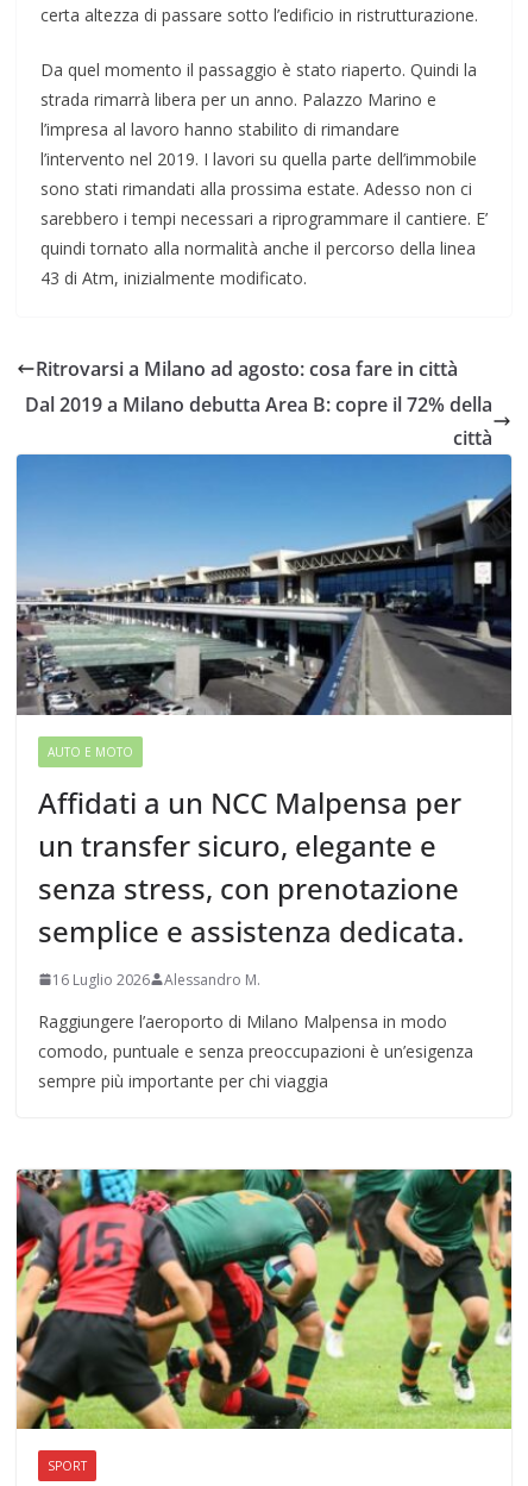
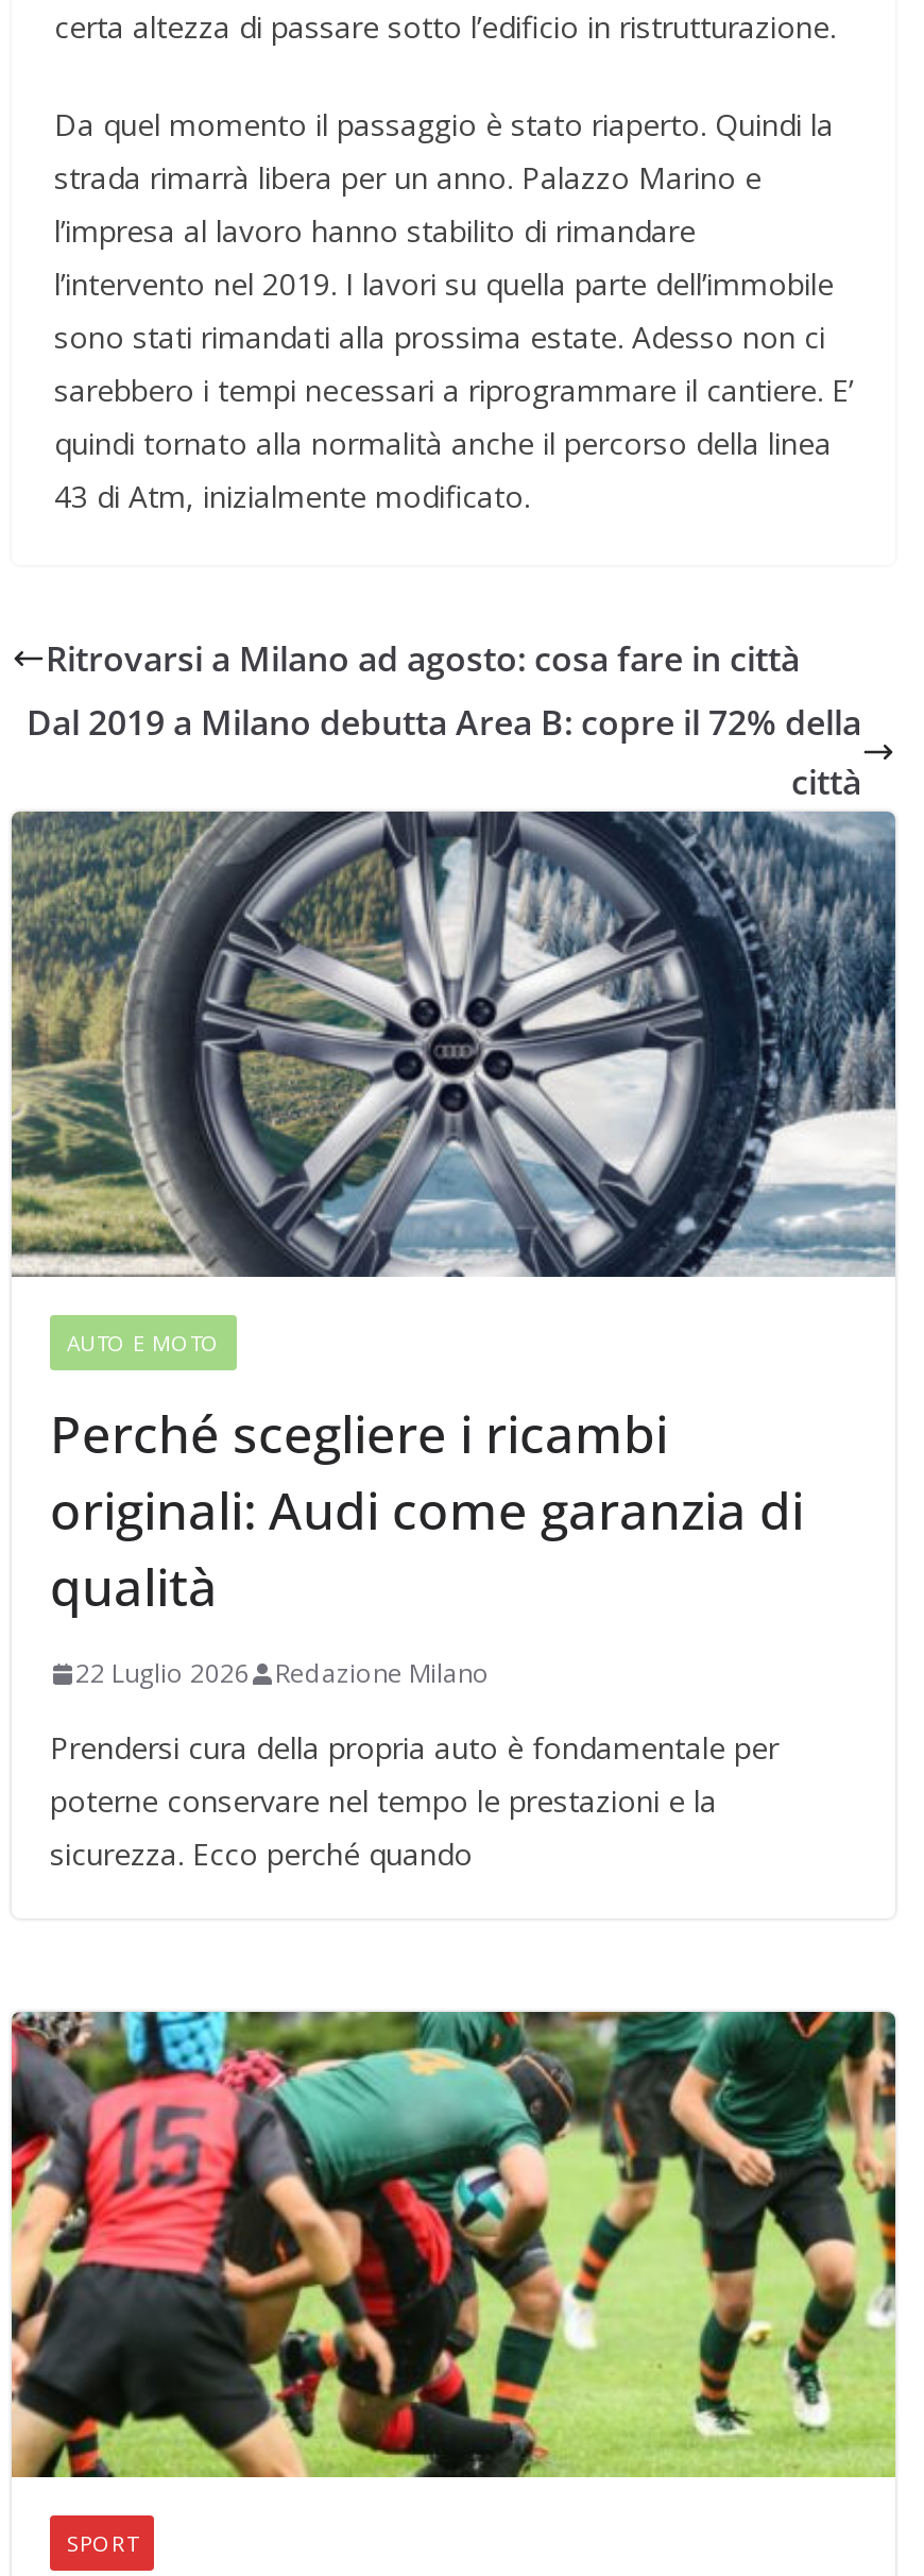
- [image]
+ [image]

- Affidati a un NCC Malpensa per
- un transfer sicuro, elegante e
- senza stress, con prenotazione
- semplice e assistenza dedicata.
+ Perché scegliere i ricambi
+ originali: Audi come garanzia di
+ qualità

- 16 Luglio 2026
- Alessandro M.
+ 22 Luglio 2026
+ Redazione Milano

- Raggiungere l’aeroporto di Milano Malpensa in modo
- comodo, puntuale e senza preoccupazioni è un’esigenza
- sempre più importante per chi viaggia
+ Prendersi cura della propria auto è fondamentale per
+ poterne conservare nel tempo le prestazioni e la
+ sicurezza. Ecco perché quando
